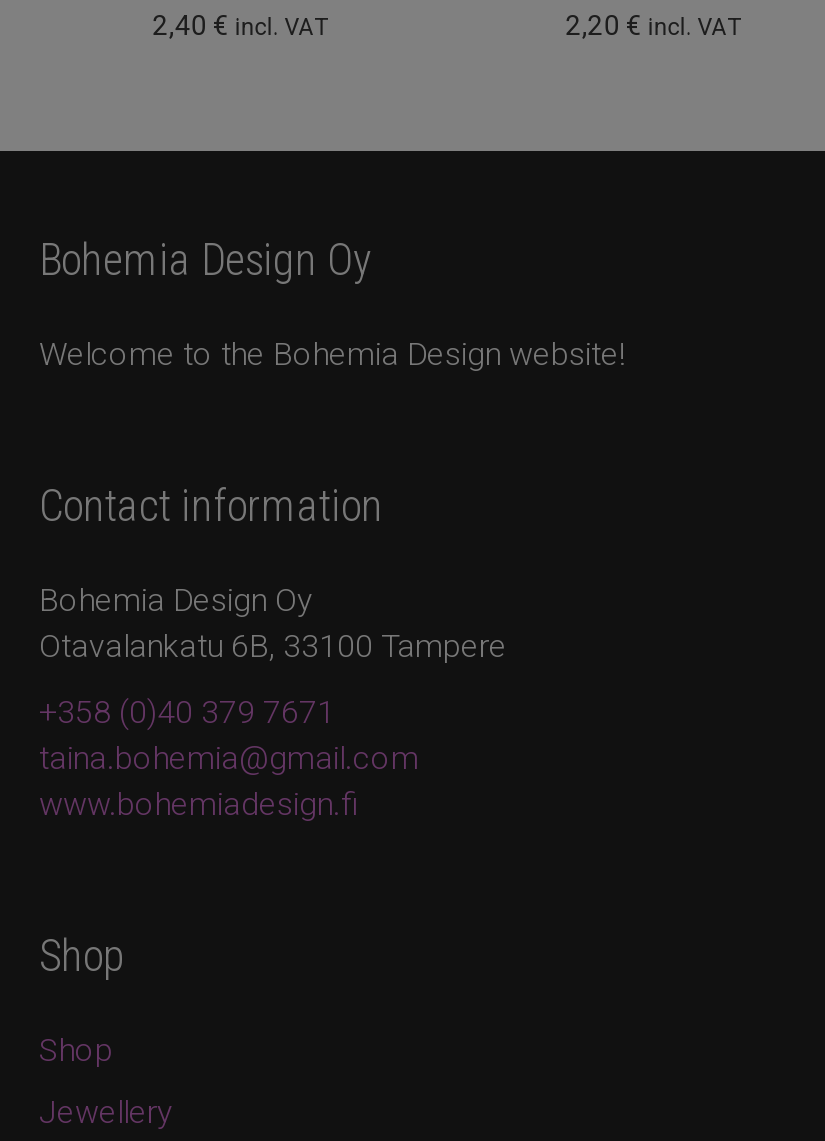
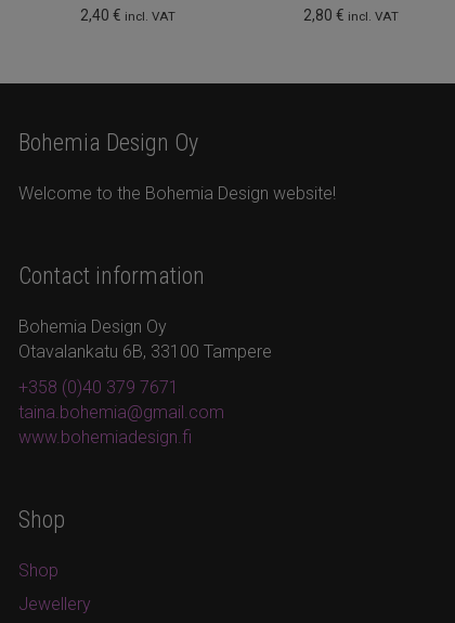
- 2,20 € incl. VAT
+ 2,80 € incl. VAT
